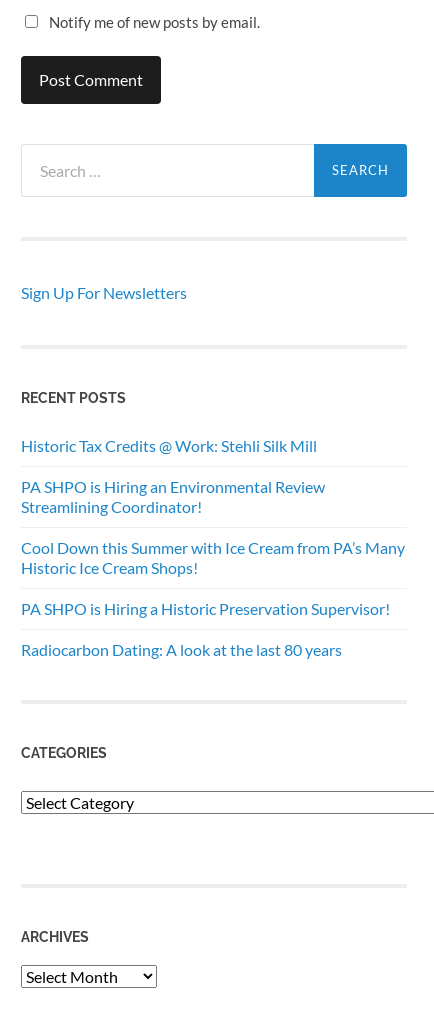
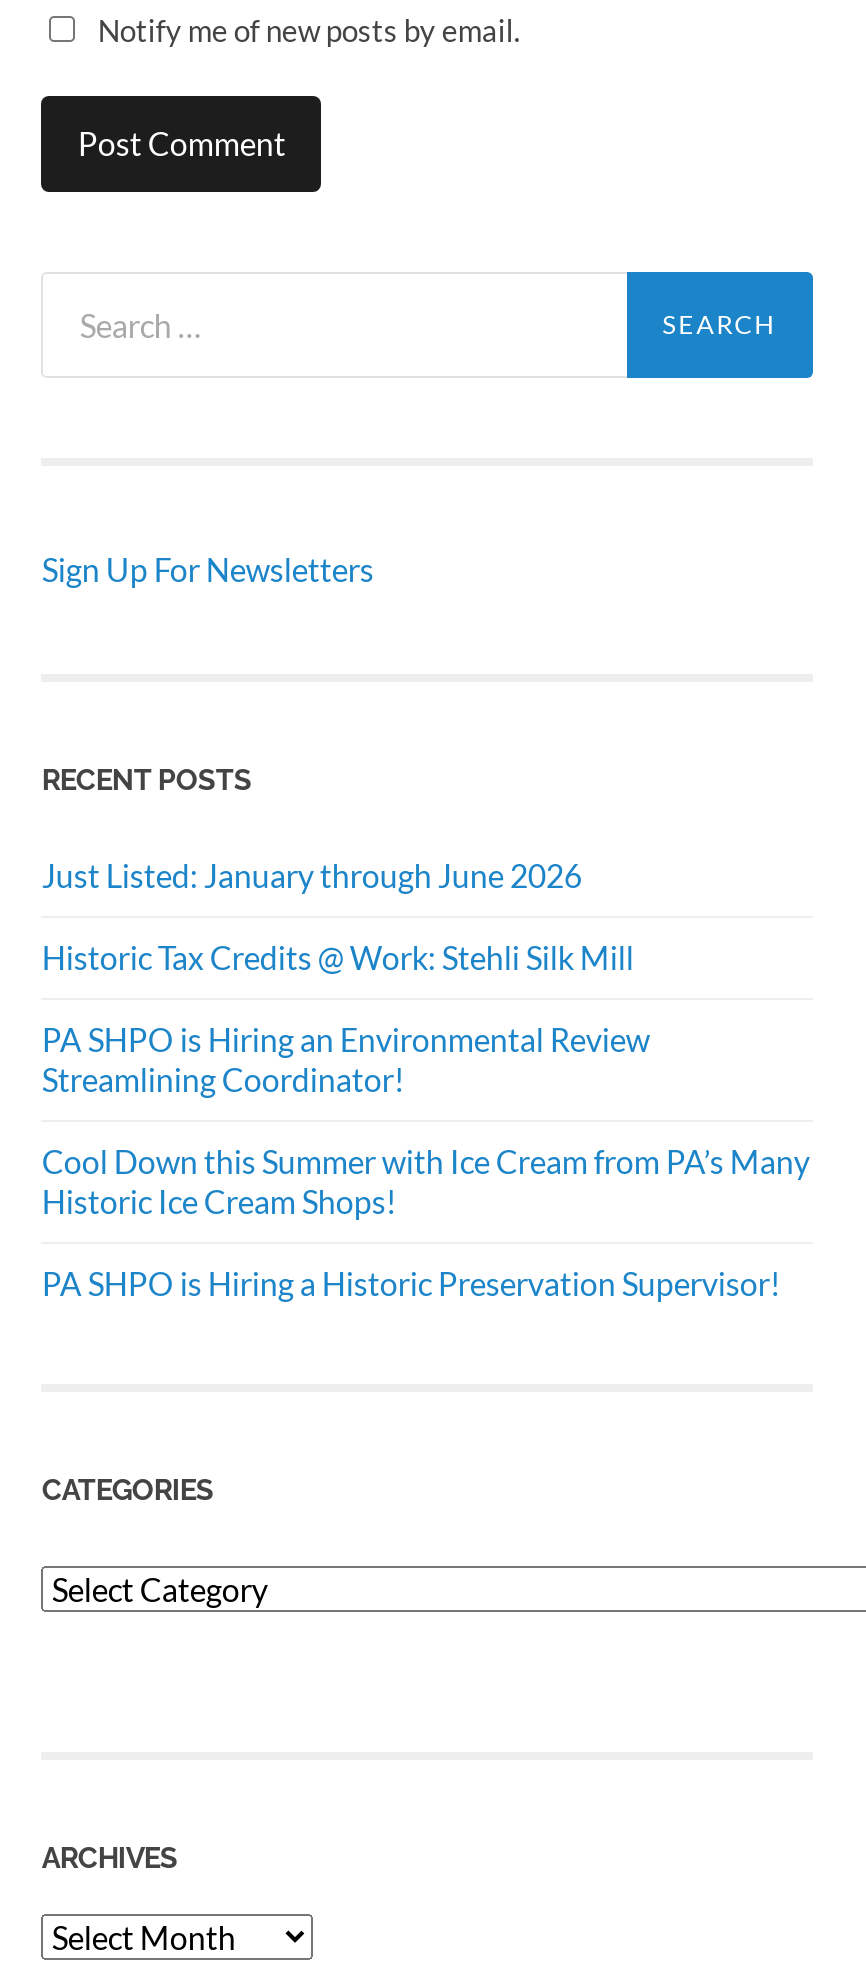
+ Just Listed: January through June 2026

moved down: Historic Tax Credits @ Work: Stehli Silk Mill | PA SHPO is Hiring an Environmental Review | Streamlining Coordinator! | Cool Down this Summer with Ice Cream from PA’s Many | Historic Ice Cream Shops! | PA SHPO is Hiring a Historic Preservation Supervisor!

- Radiocarbon Dating: A look at the last 80 years
